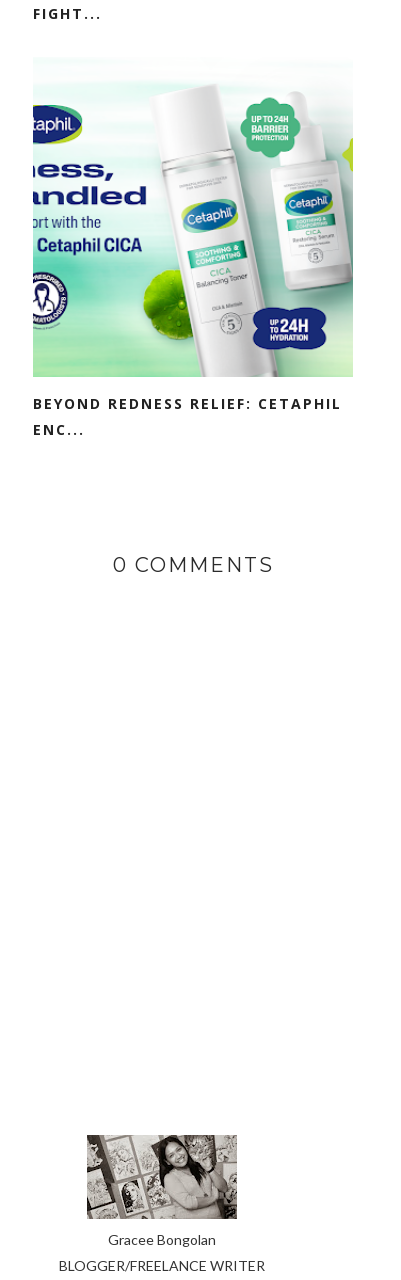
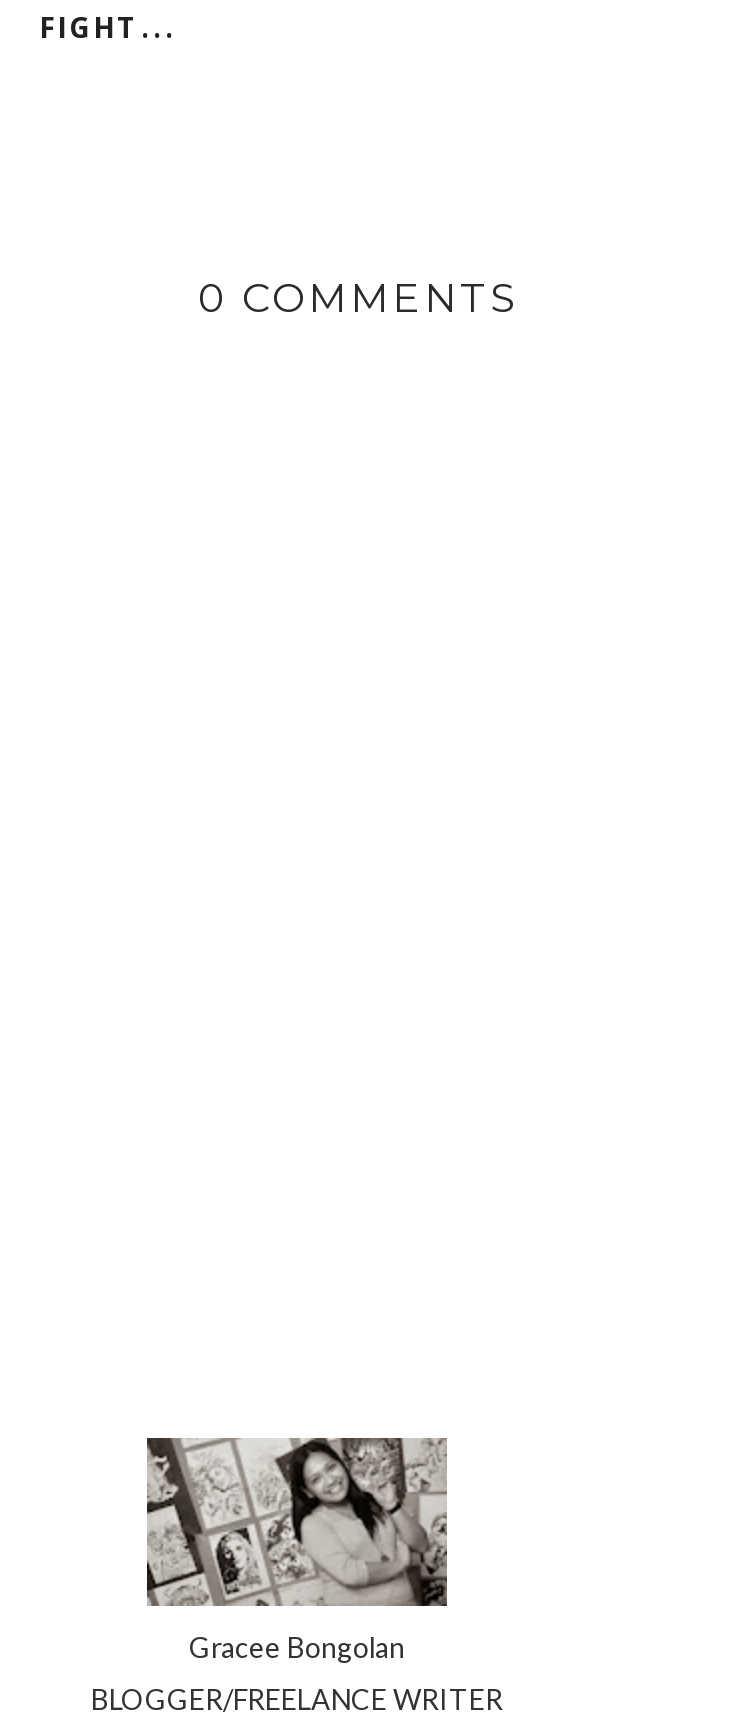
- [image]
- BEYOND REDNESS RELIEF: CETAPHIL
- ENC...
